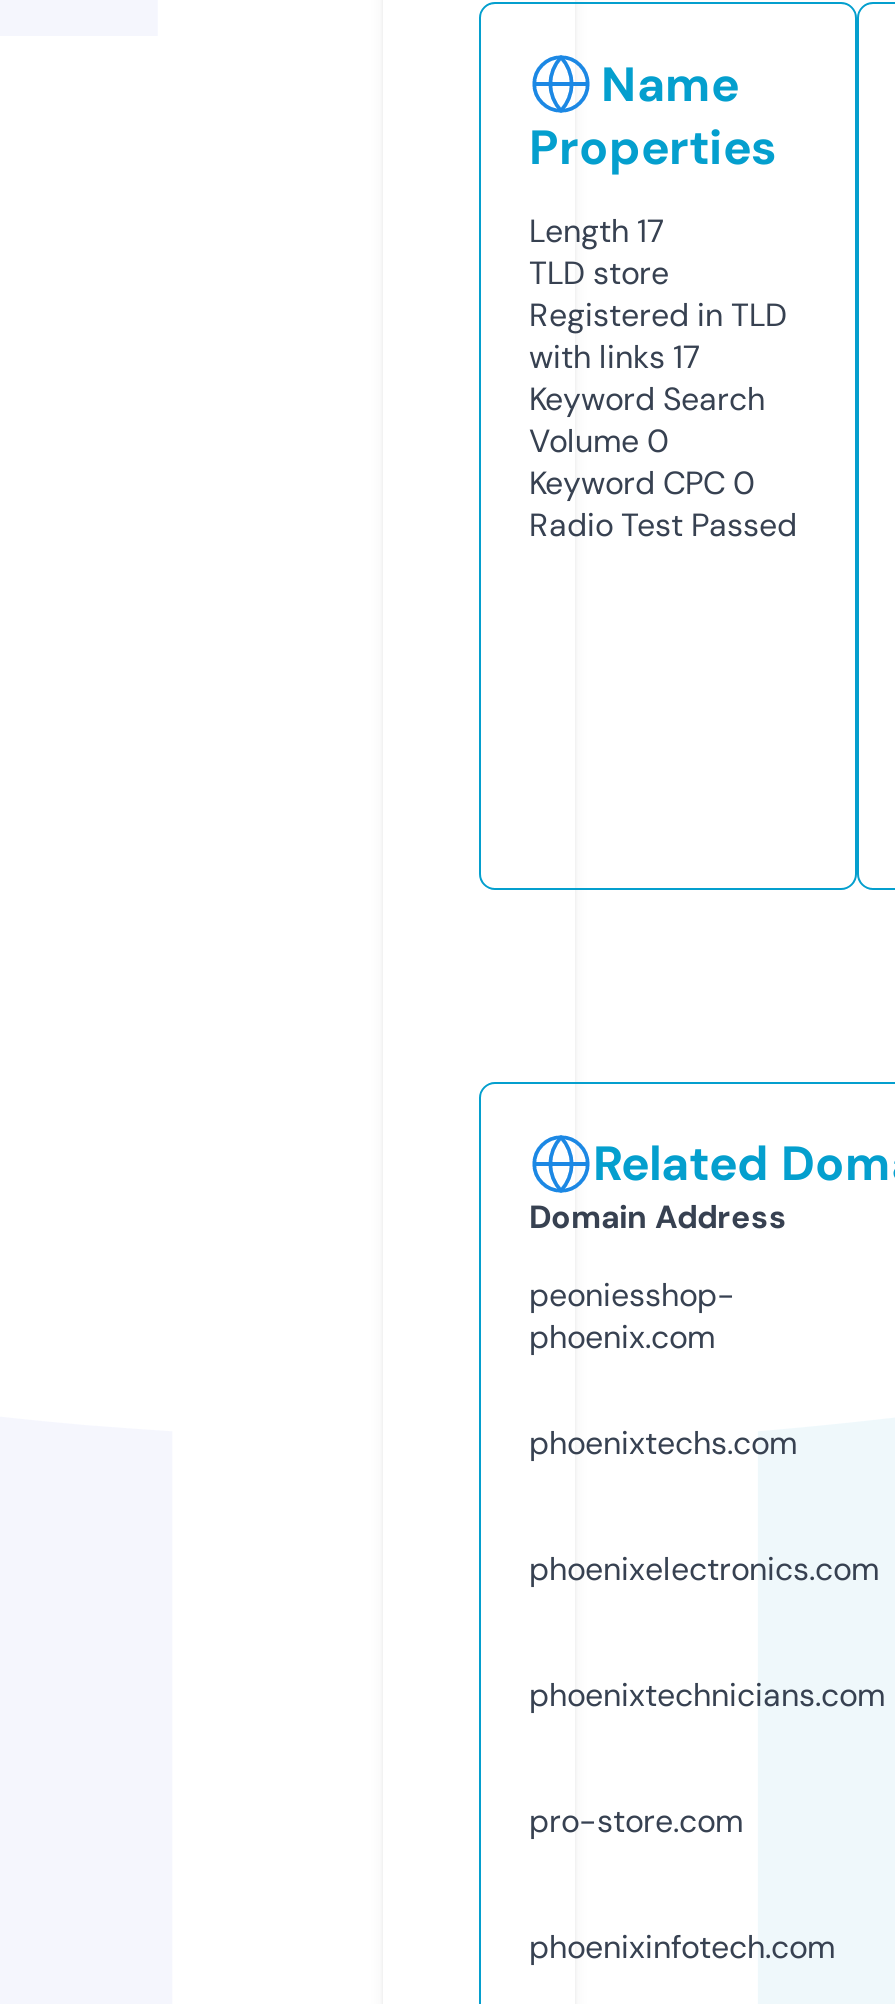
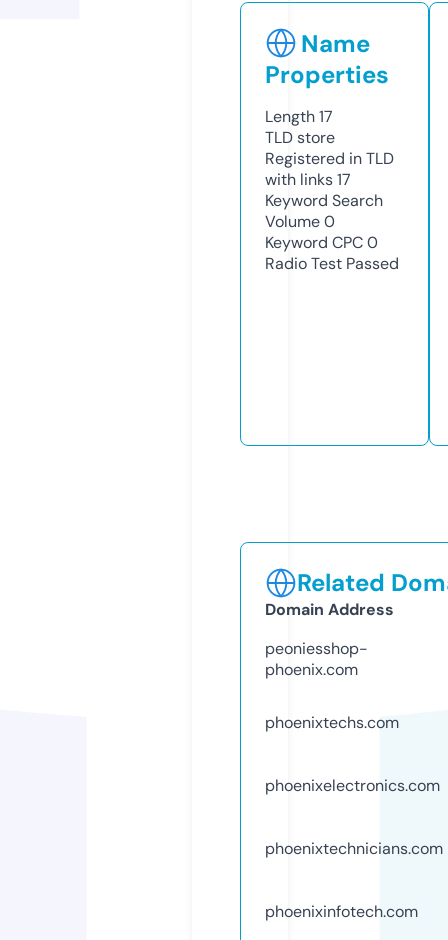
- pro-store.com
